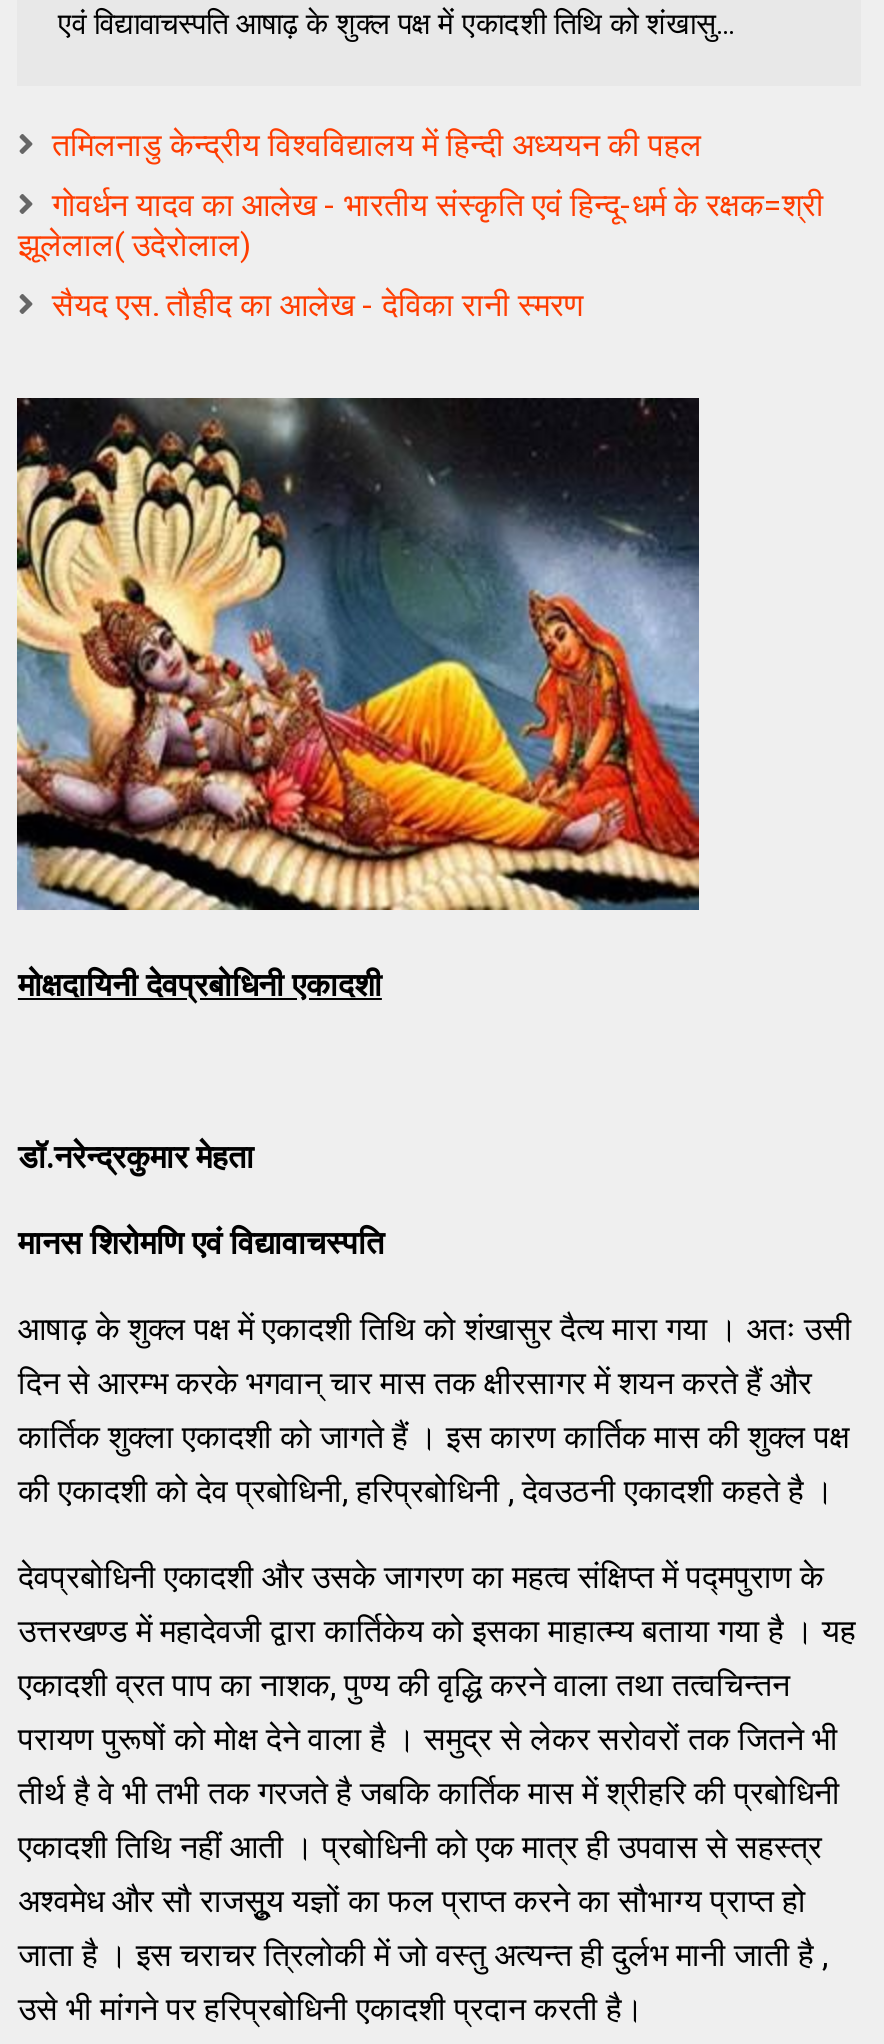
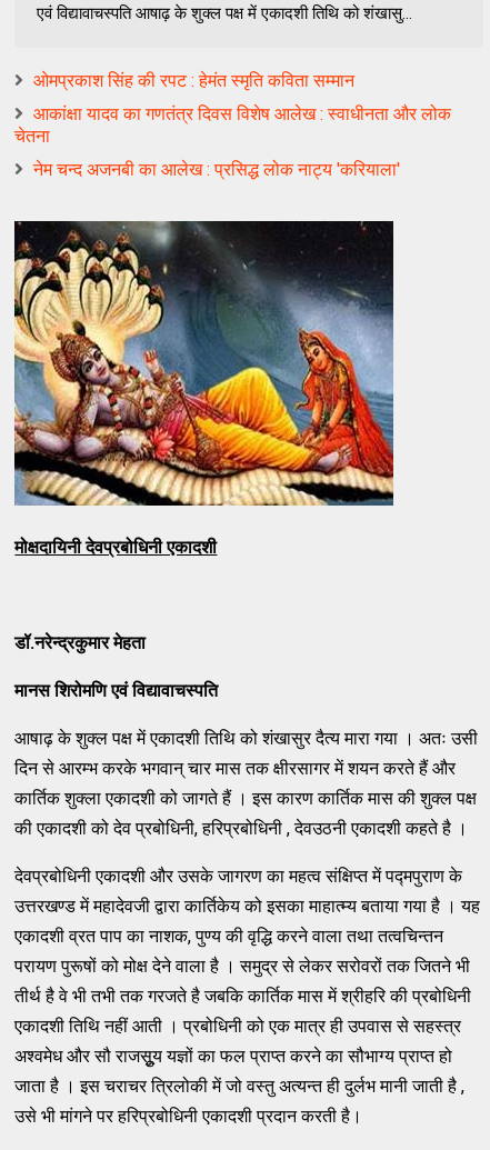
- तमिलनाडु केन्द्रीय विश्‍वविद्यालय में हिन्दी अध्ययन की पहल
+ ओमप्रकाश सिंह की रपट : हेमंत स्मृति कविता सम्मान

- गोवर्धन यादव का आलेख - भारतीय संस्कृति एवं हिन्दू-धर्म के रक्षक=श्री
- झूलेलाल( उदेरोलाल)
+ आकांक्षा यादव का गणतंत्र दिवस विशेष आलेख : स्वाधीनता और लोक
+ चेतना

- सैयद एस. तौहीद का आलेख - देविका रानी स्मरण
+ नेम चन्द अजनबी का आलेख : प्रसिद्ध लोक नाट्य 'करियाला'
